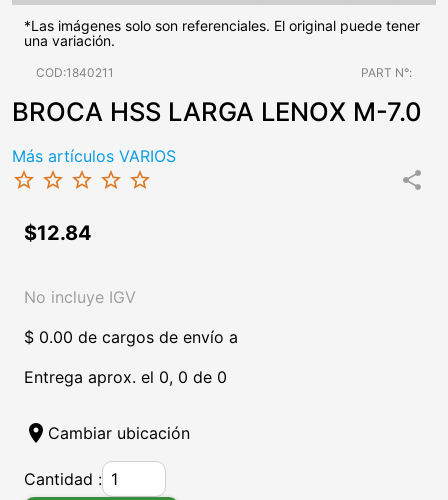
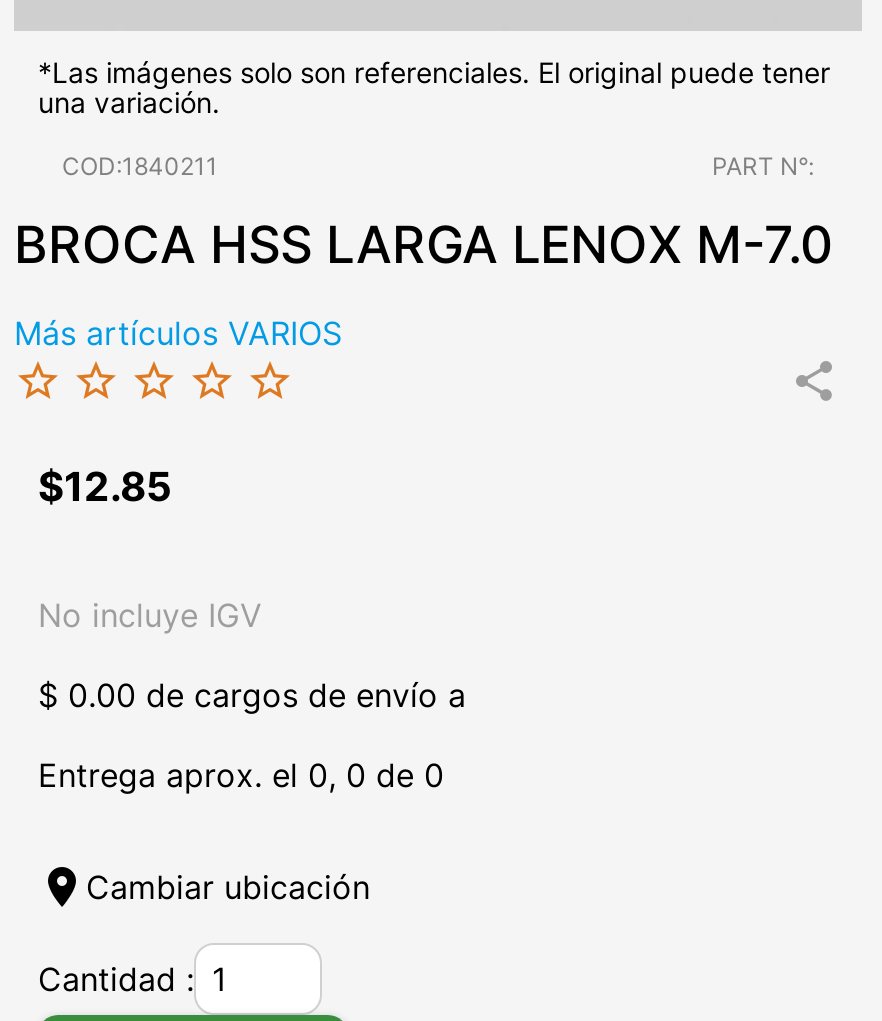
- $12.84
+ $12.85
